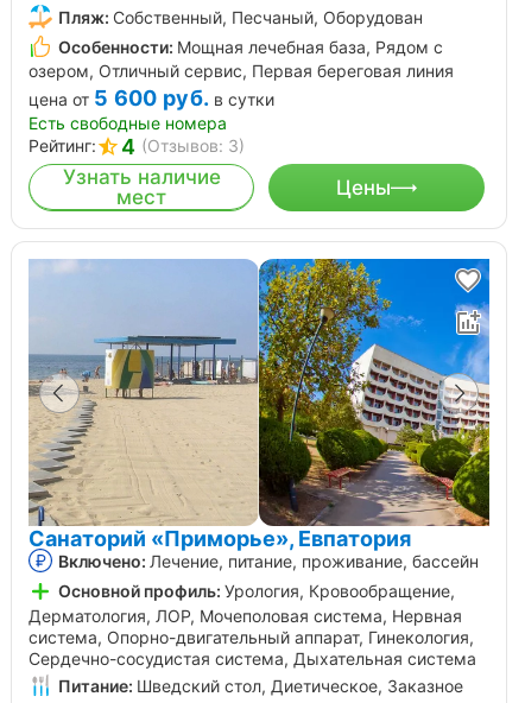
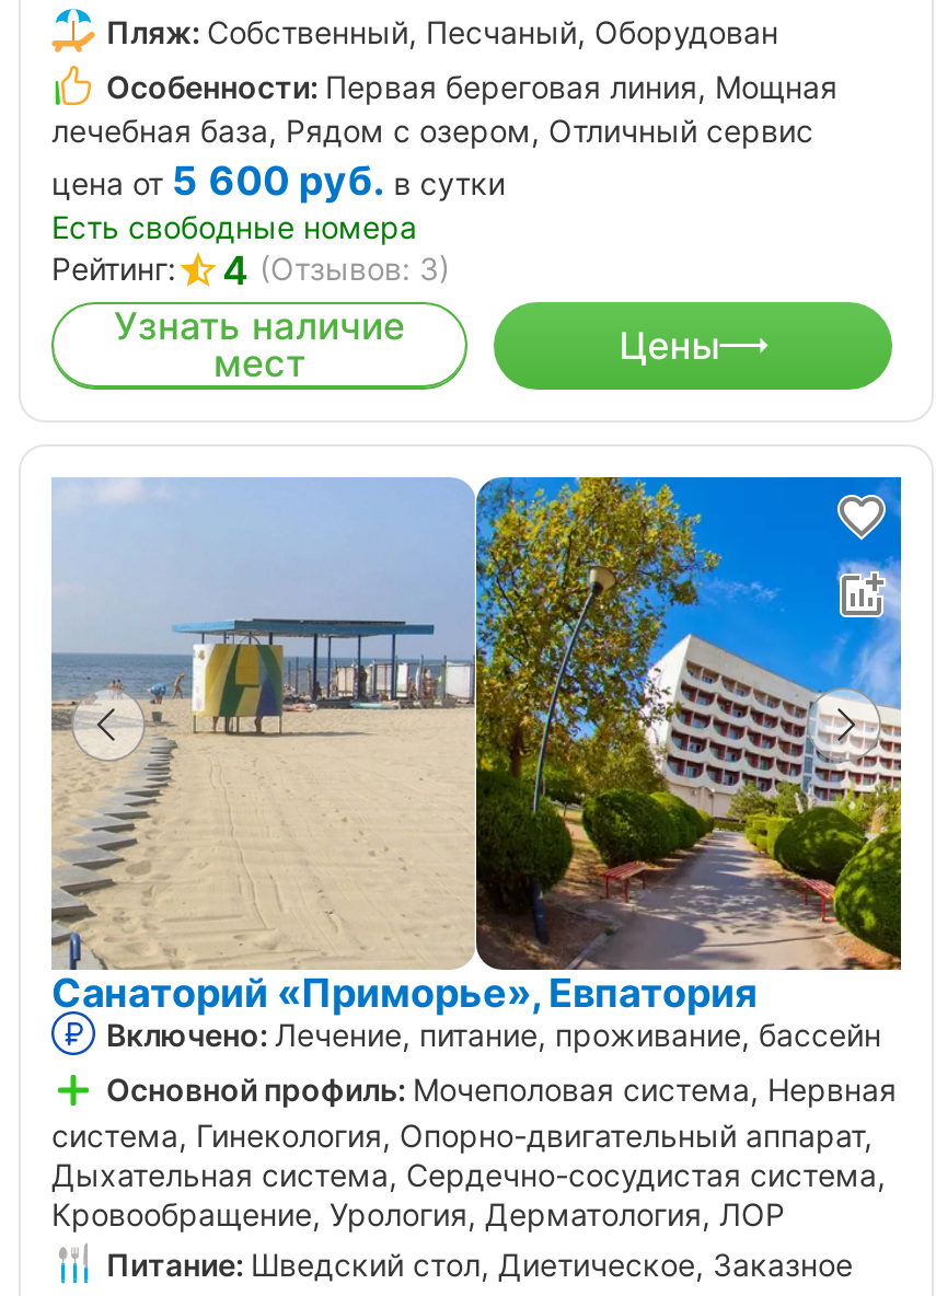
- Особенности: Мощная лечебная база, Рядом с
- озером, Отличный сервис, Первая береговая линия
+ Особенности: Первая береговая линия, Мощная
+ лечебная база, Рядом с озером, Отличный сервис

- Основной профиль: Урология, Кровообращение,
- Дерматология, ЛОР, Мочеполовая система, Нервная
- система, Опорно-двигательный аппарат, Гинекология,
- Сердечно-сосудистая система, Дыхательная система
+ Основной профиль: Мочеполовая система, Нервная
+ система, Гинекология, Опорно-двигательный аппарат,
+ Дыхательная система, Сердечно-сосудистая система,
+ Кровообращение, Урология, Дерматология, ЛОР
